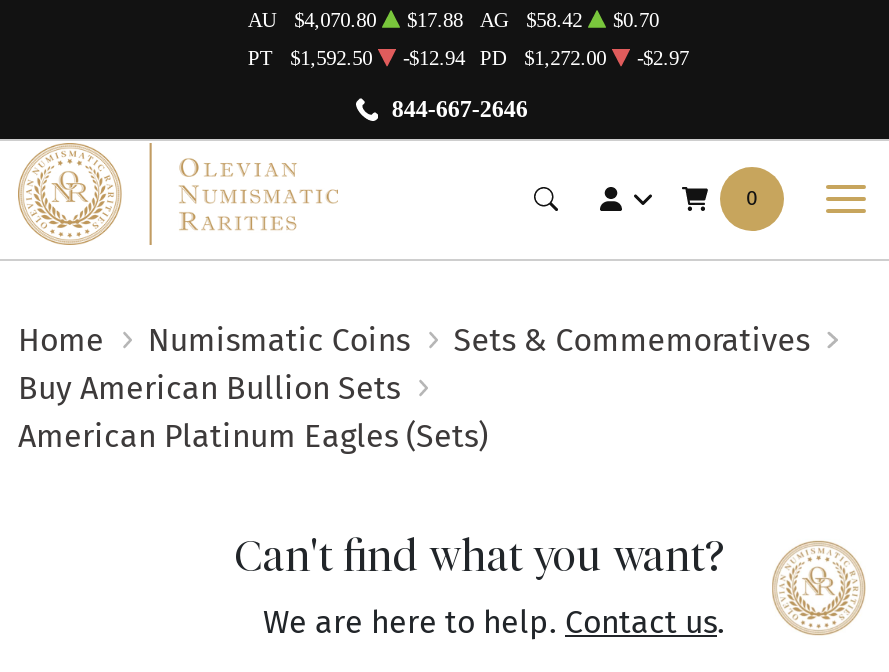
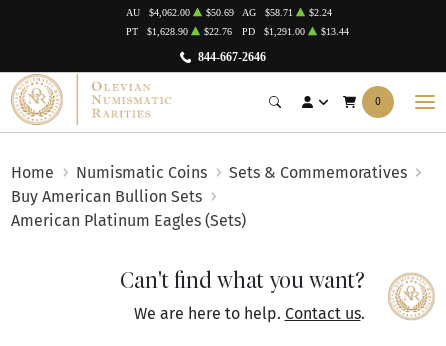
- $4,070.80
+ $4,062.00

- $17.88
+ $50.69

- $58.42
+ $58.71

- $0.70
+ $2.24

- $1,592.50
+ $1,628.90

- -$12.94
+ $22.76

- $1,272.00
+ $1,291.00

- -$2.97
+ $13.44
